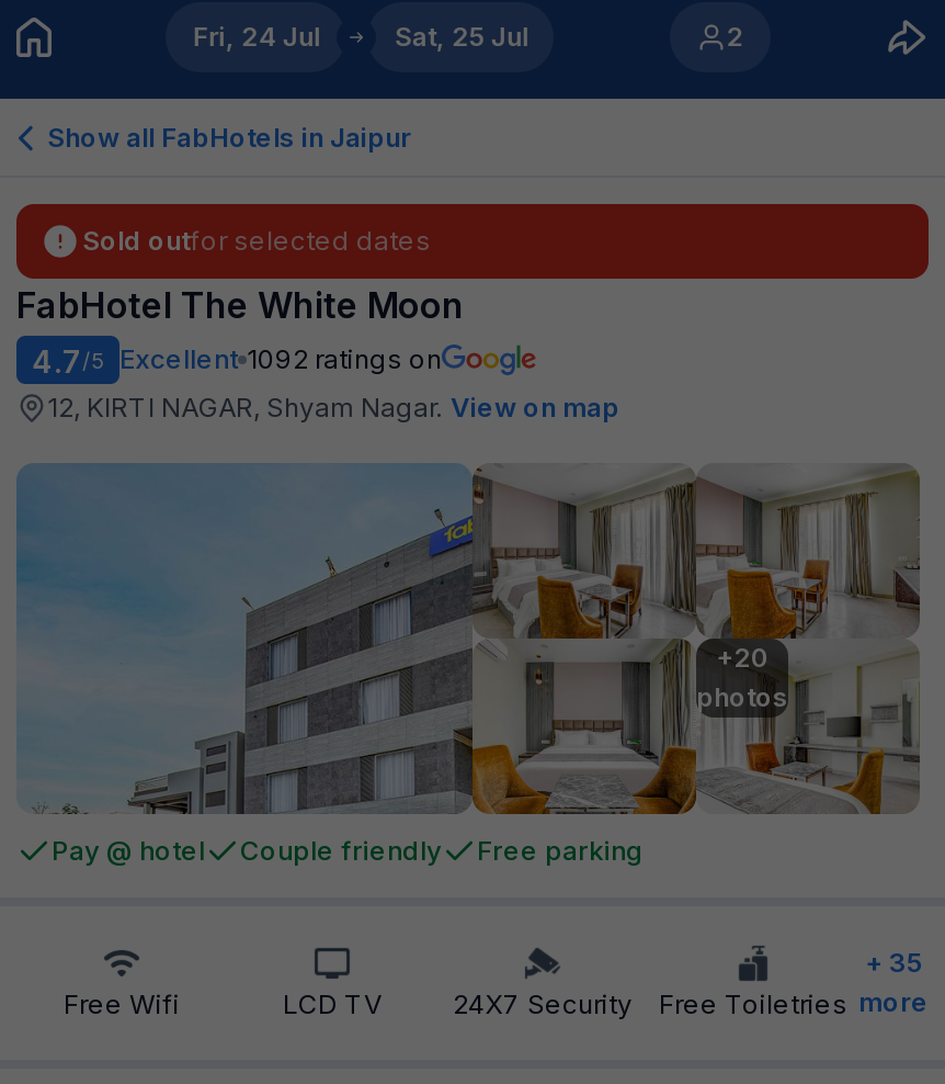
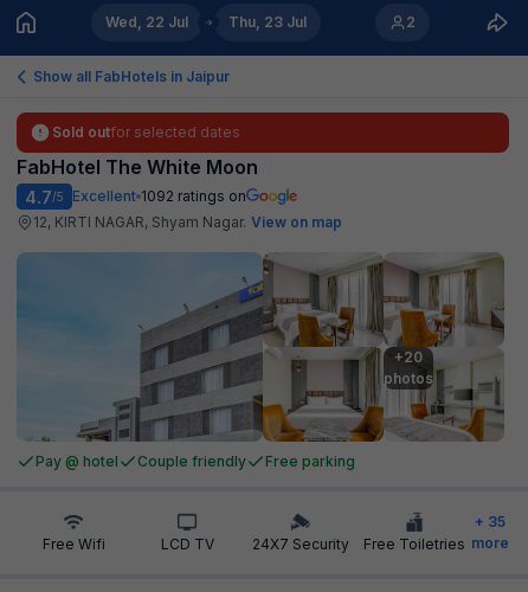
- Fri, 24 Jul
+ Wed, 22 Jul

- Sat, 25 Jul
+ Thu, 23 Jul
